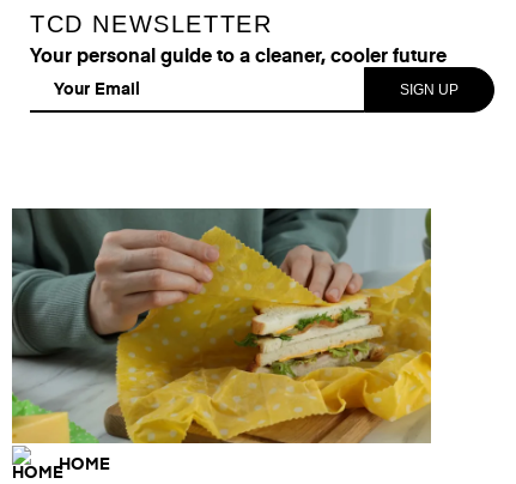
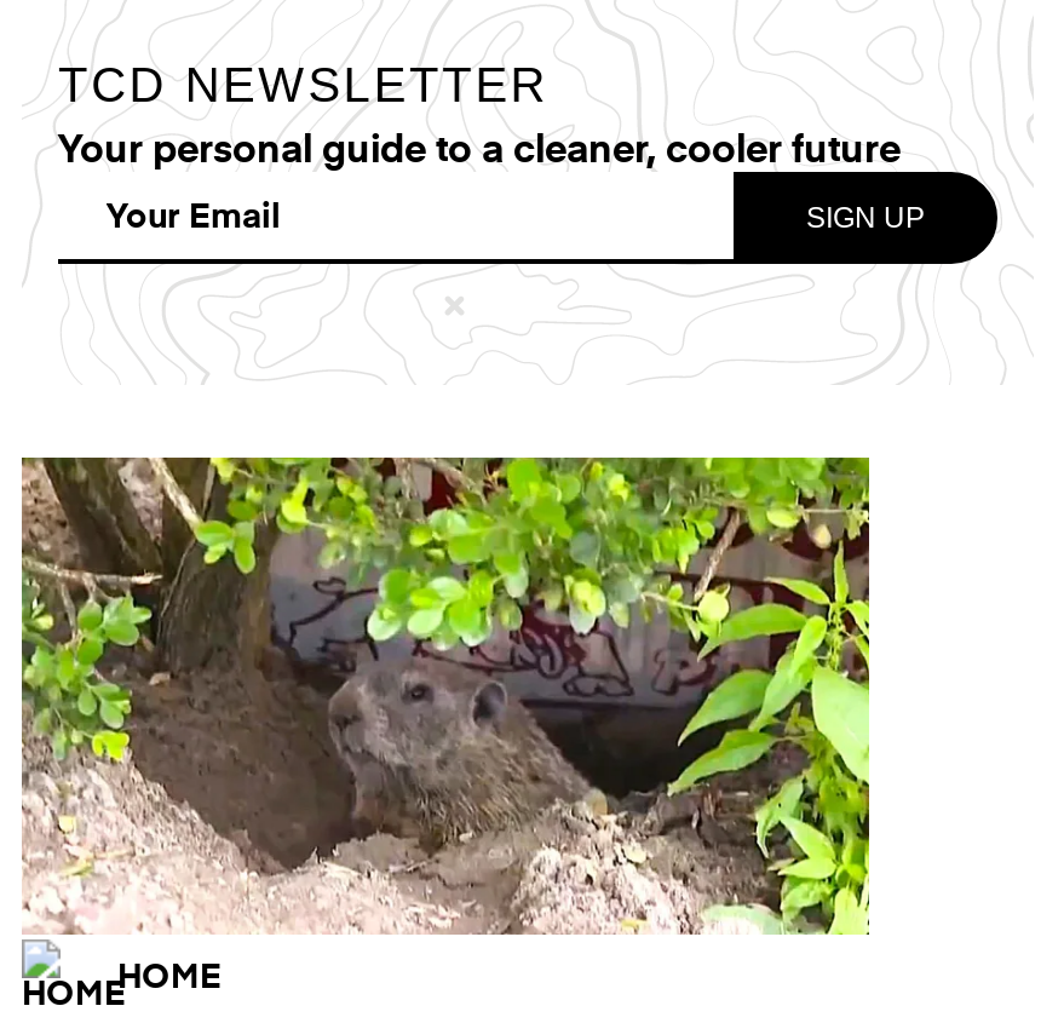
- [image]
+ [image]
